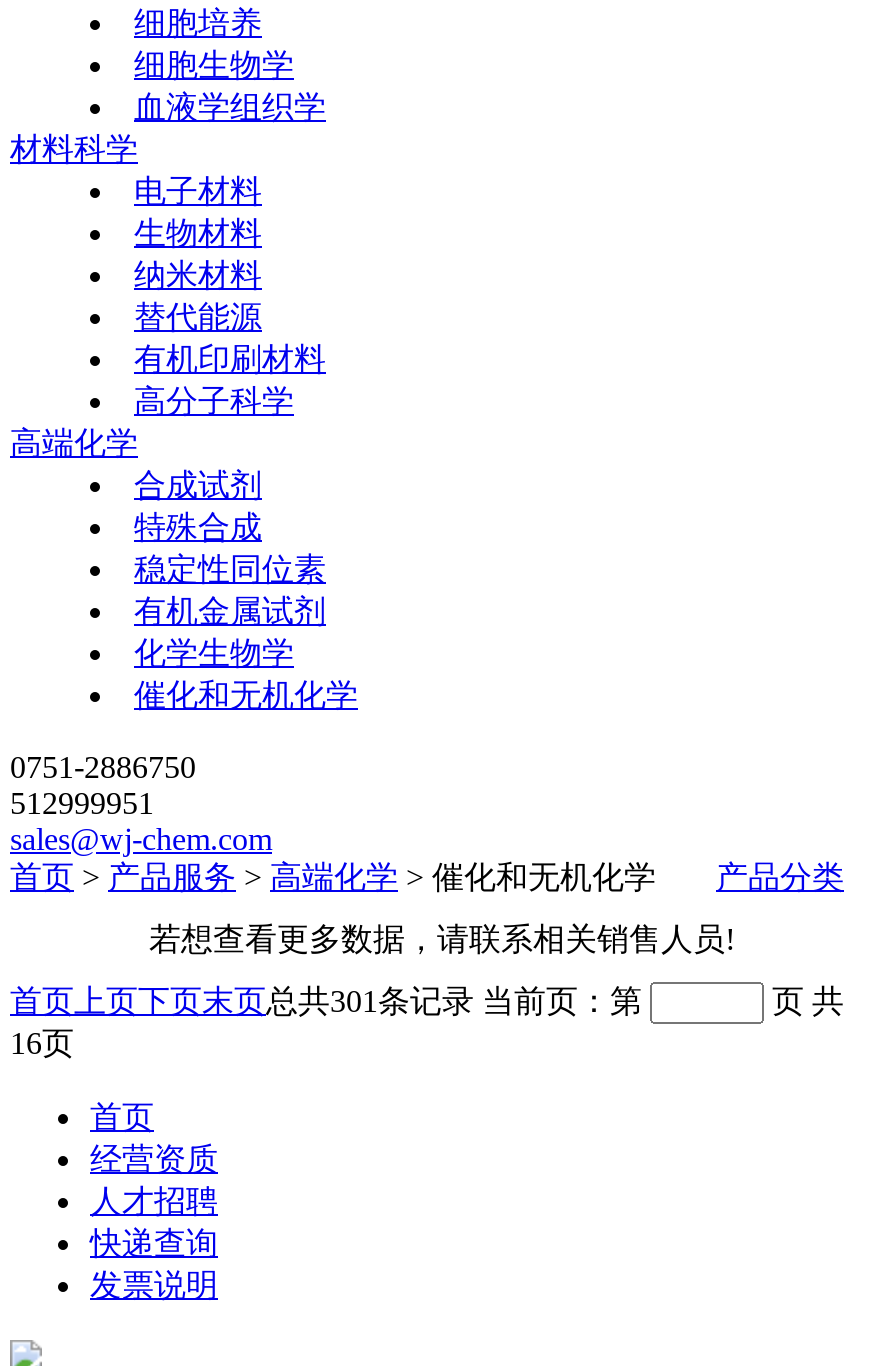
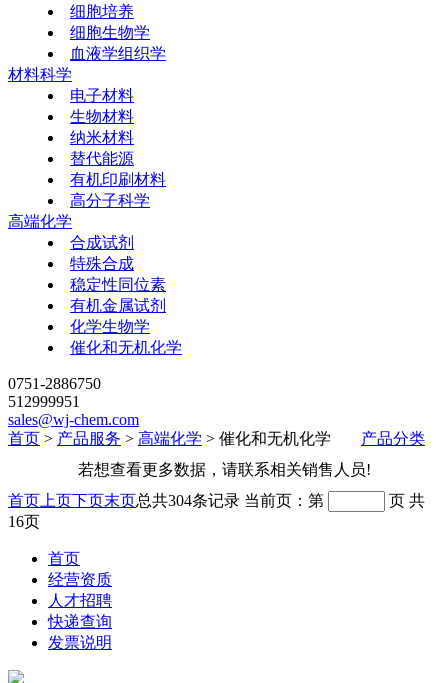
- 首页上页下页末页总共301条记录 当前页：第
+ 首页上页下页末页总共304条记录 当前页：第
